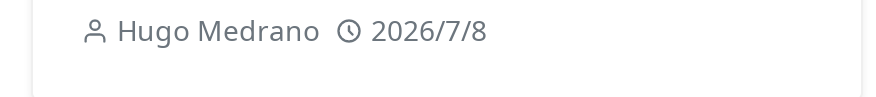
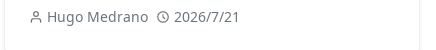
- Hugo Medrano 2026/7/8
+ Hugo Medrano 2026/7/21
